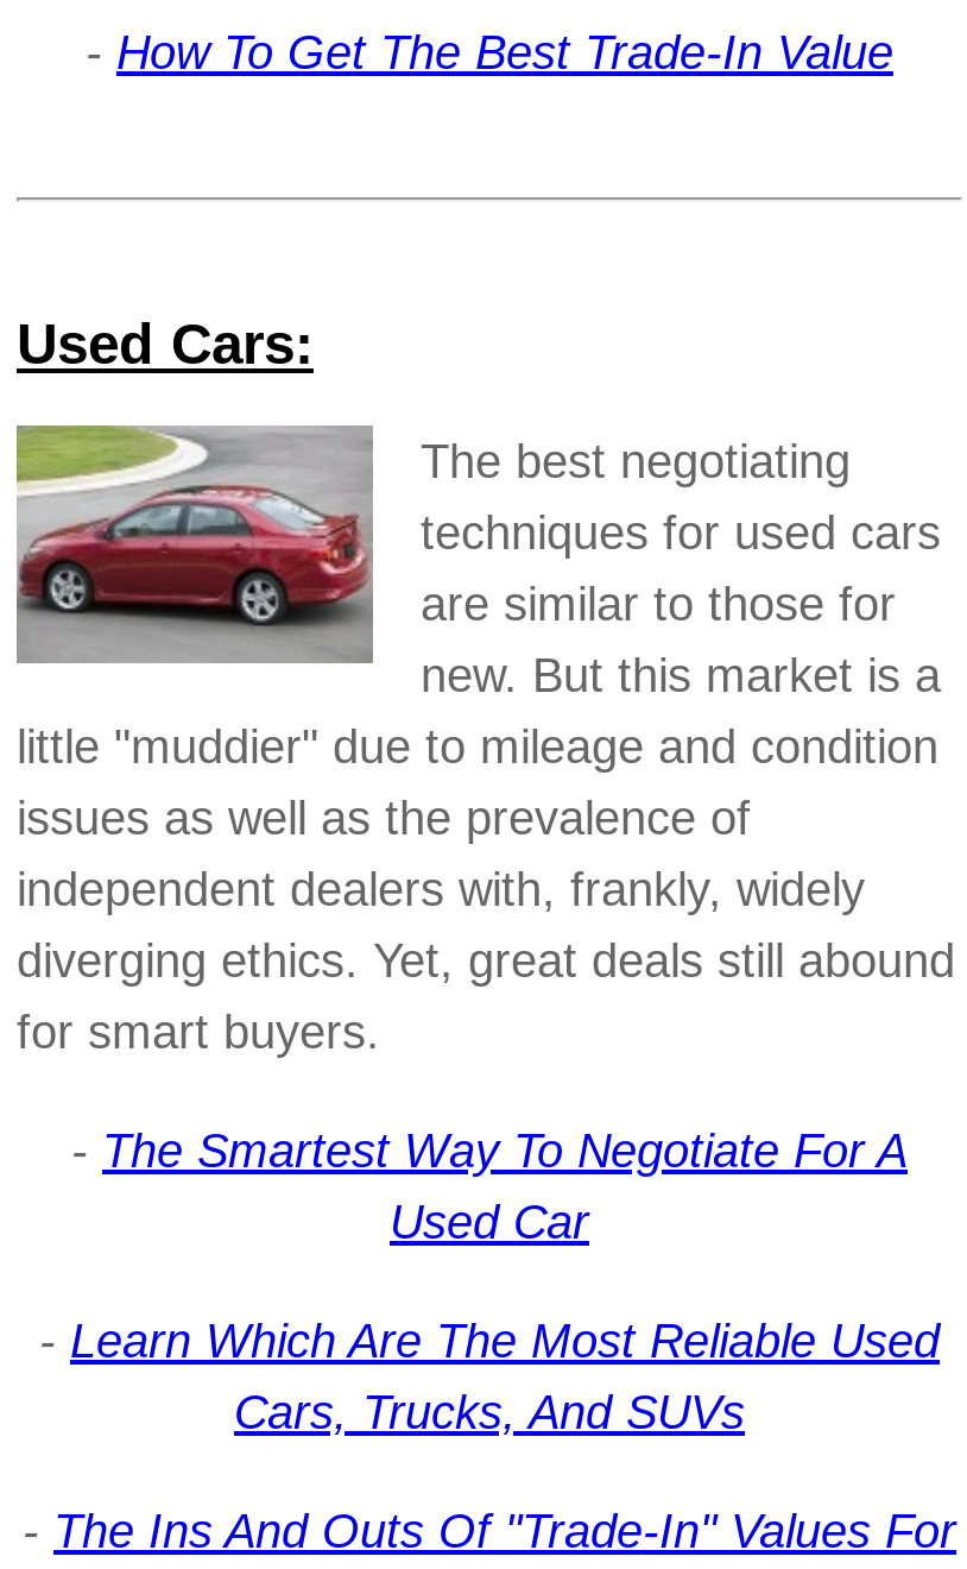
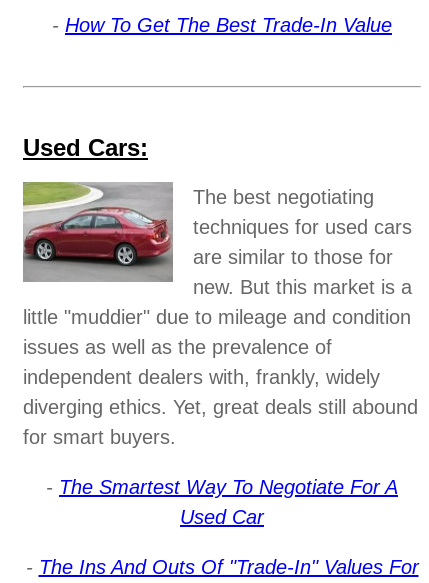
- - Learn Which Are The Most Reliable Used
- Cars, Trucks, And SUVs
